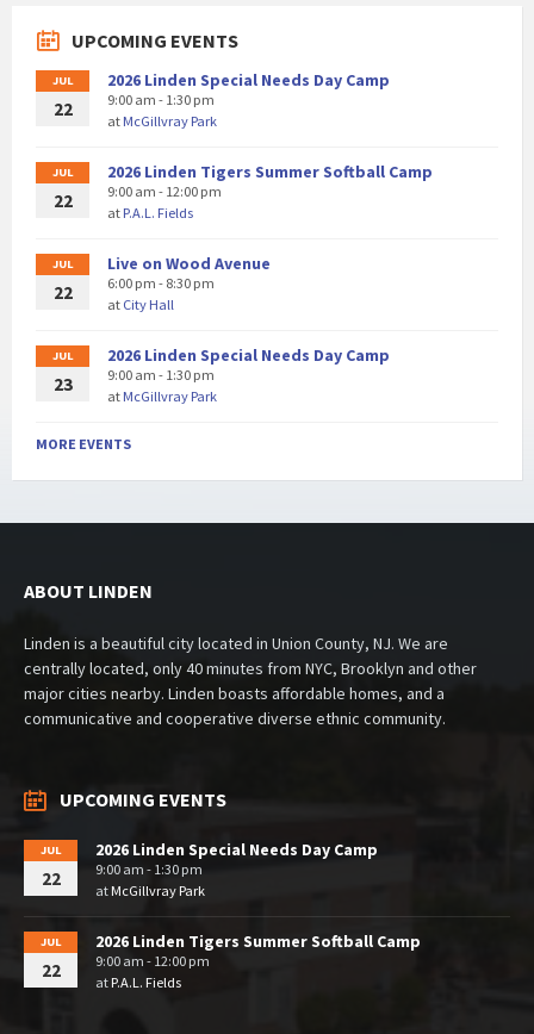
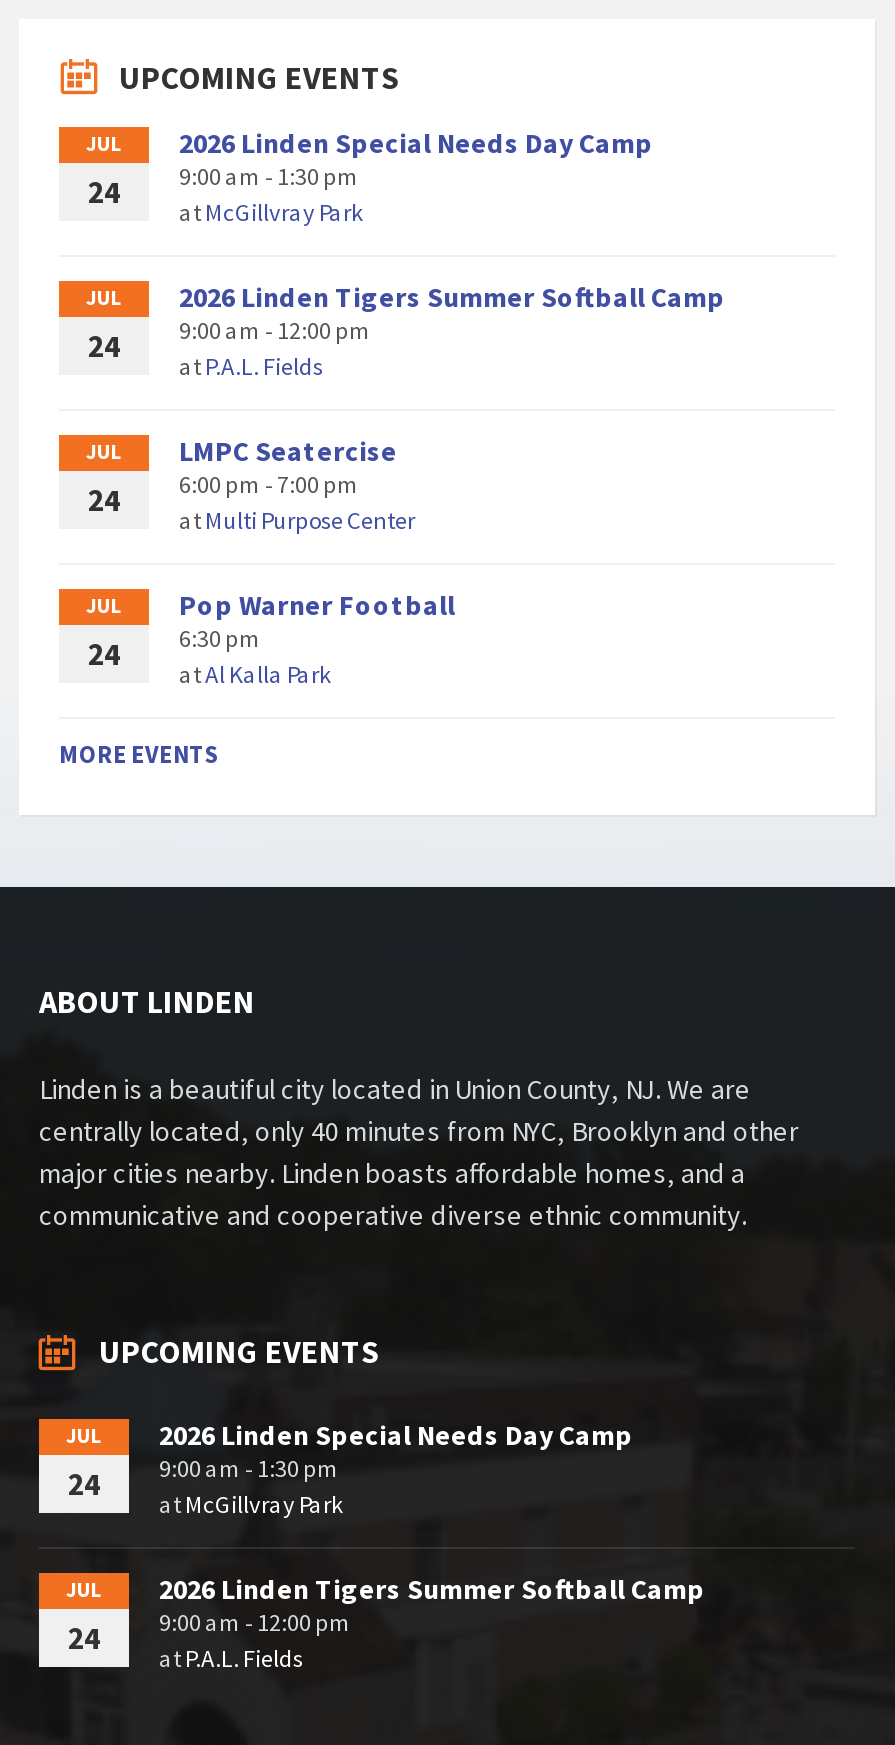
- 22 9:00 am - 1:30 pm
+ 24 9:00 am - 1:30 pm

- 22 9:00 am - 12:00 pm
+ 24 9:00 am - 12:00 pm

- Live on Wood Avenue
- 6:00 pm - 8:30 pm
- at City Hall
+ LMPC Seatercise
+ 6:00 pm - 7:00 pm
+ at Multi Purpose Center

- 22
+ 24

- 2026 Linden Special Needs Day Camp
- 9:00 am - 1:30 pm
- atMcGillvray Park
+ Pop Warner Football
+ 6:30 pm
+ atAl Kalla Park

- 23
+ 24

- 22 9:00 am - 1:30 pm
+ 24 9:00 am - 1:30 pm

- 22 9:00 am - 12:00 pm
+ 24 9:00 am - 12:00 pm
